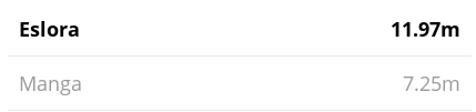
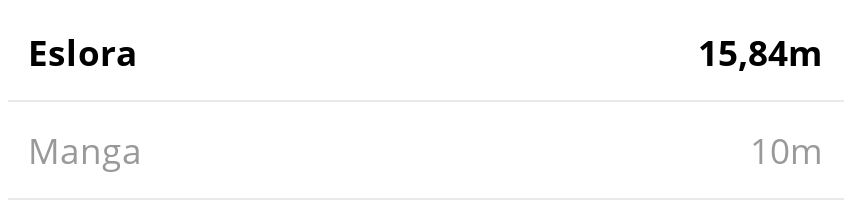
- 11.97m
+ 15,84m

- 7.25m
+ 10m
